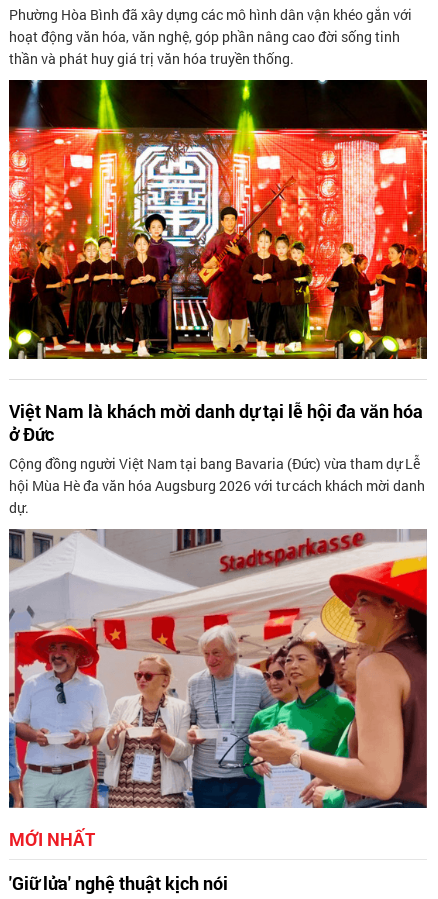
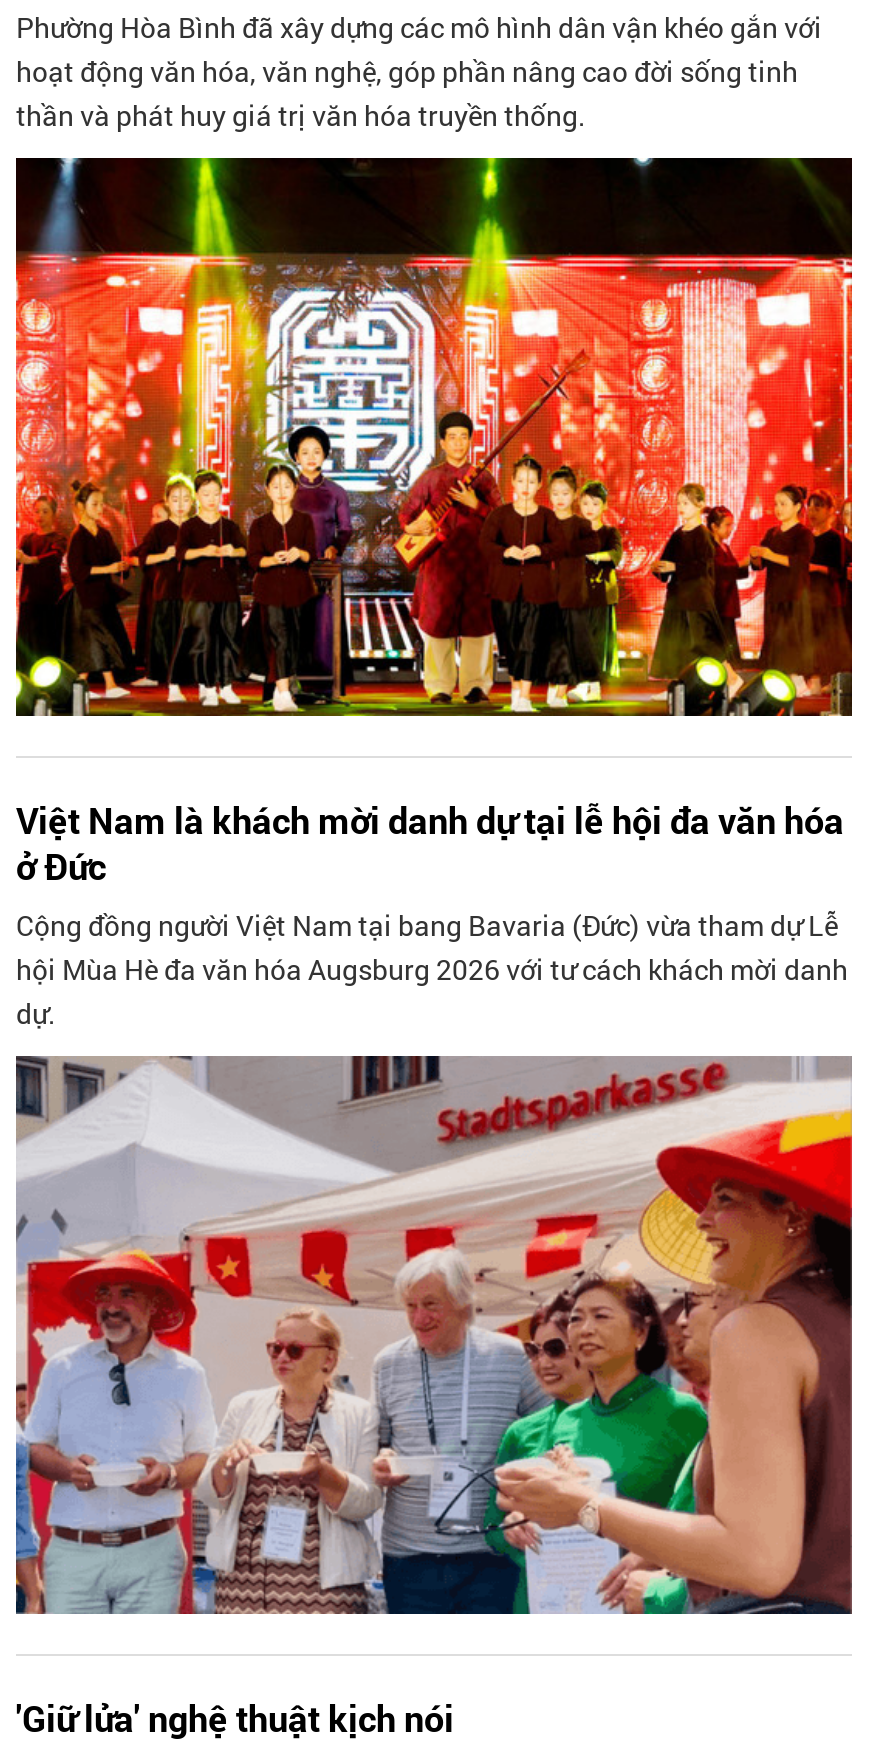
- MỚI NHẤT
